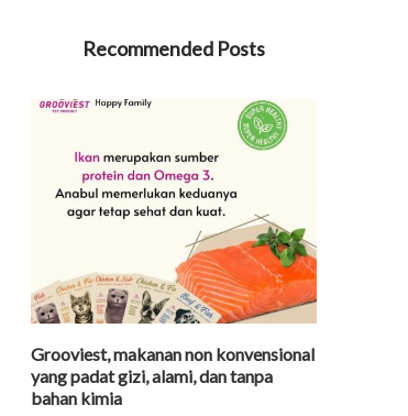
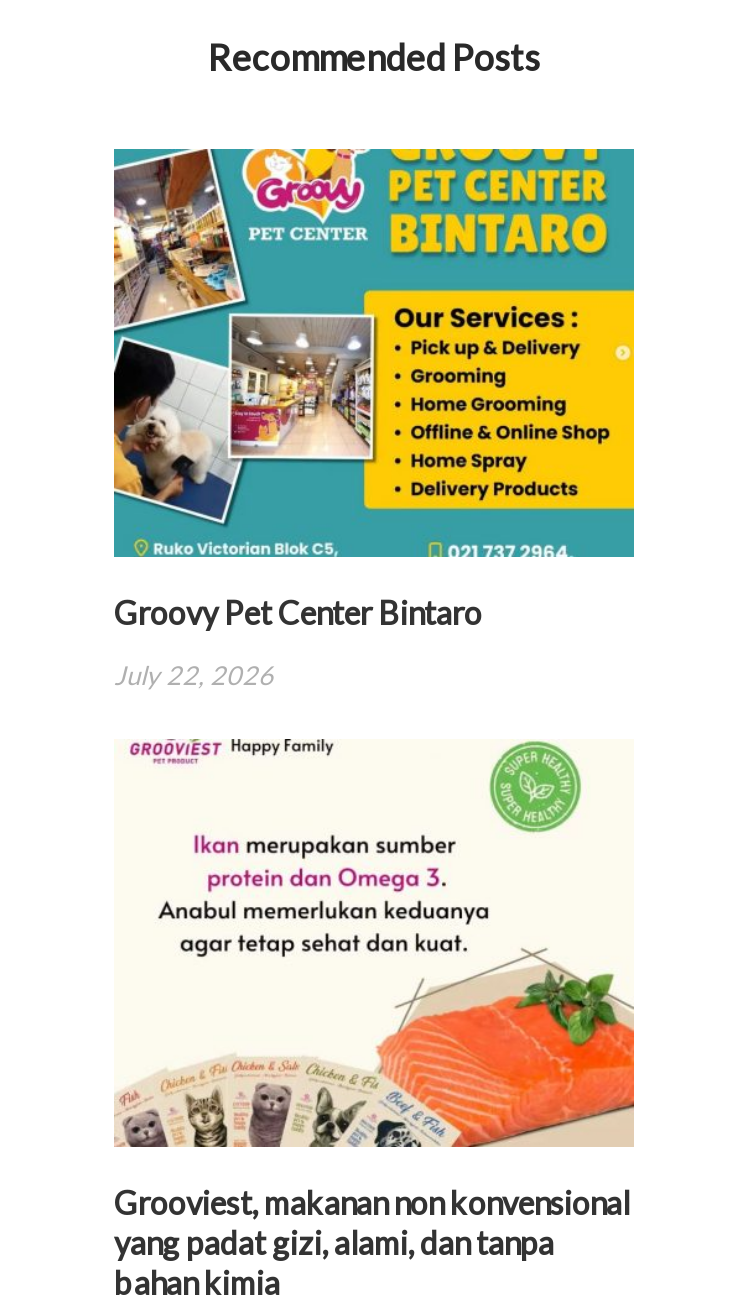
+ [image]
+ Groovy Pet Center Bintaro
+ July 22, 2026
